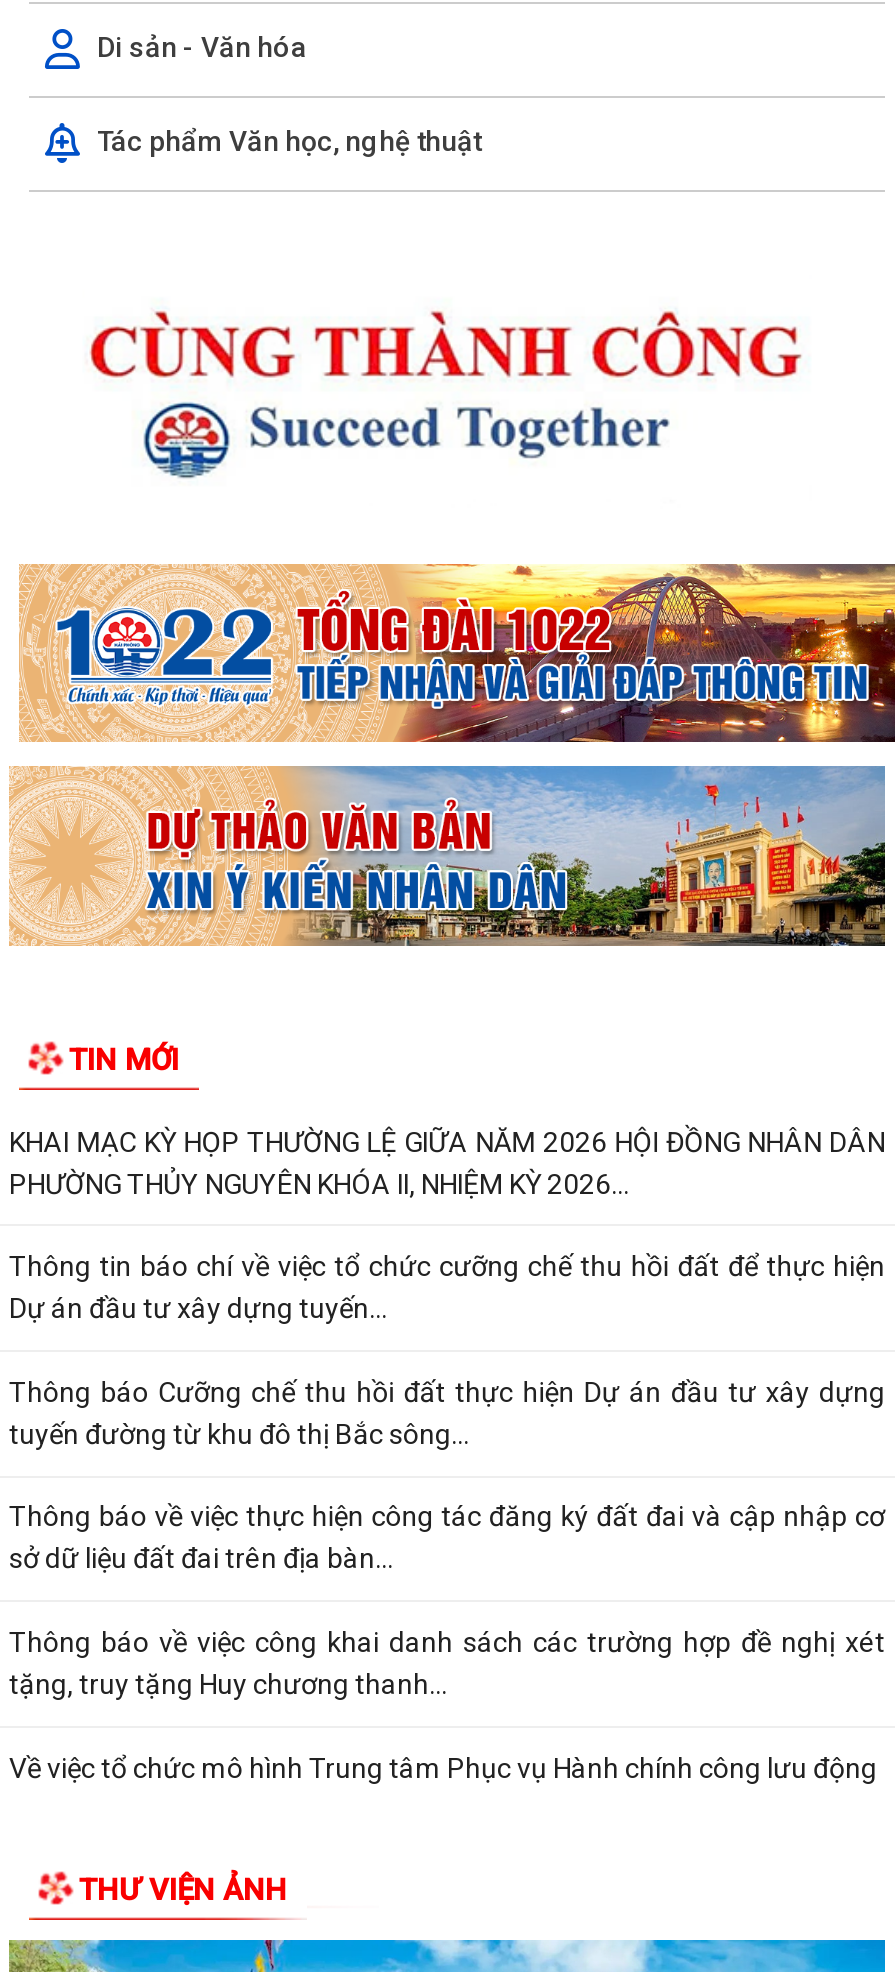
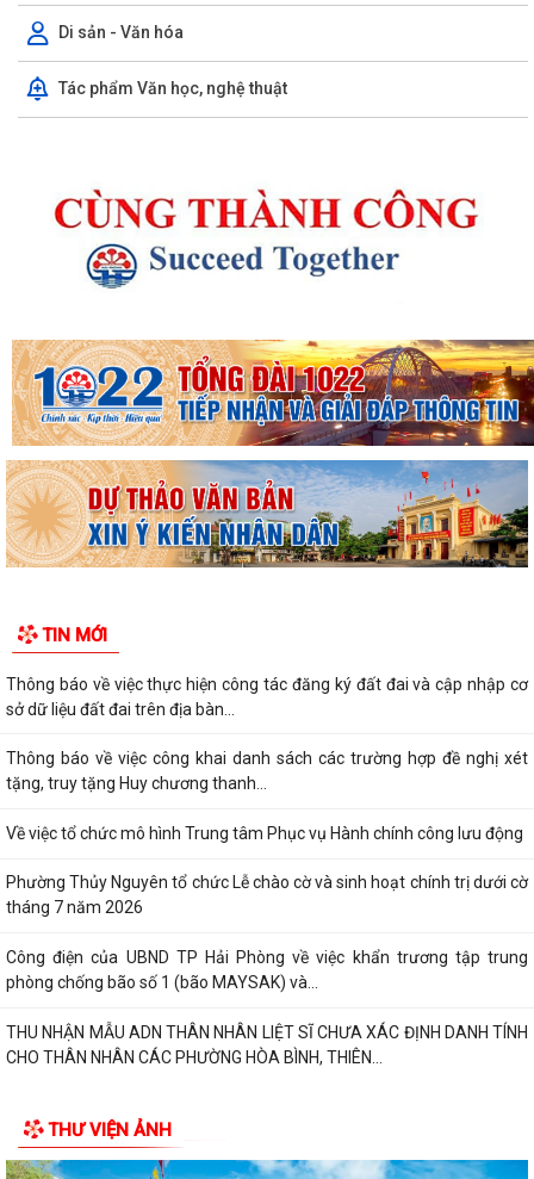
- KHAI MẠC KỲ HỌP THƯỜNG LỆ GIỮA NĂM 2026 HỘI ĐỒNG NHÂN DÂN
- PHƯỜNG THỦY NGUYÊN KHÓA II, NHIỆM KỲ 2026...
- Thông tin báo chí về việc tổ chức cưỡng chế thu hồi đất để thực hiện
- Dự án đầu tư xây dựng tuyến...
- Thông báo Cưỡng chế thu hồi đất thực hiện Dự án đầu tư xây dựng
- tuyến đường từ khu đô thị Bắc sông...

moved up: Thông báo về việc thực hiện công tác đăng ký đất đai và cập nhập cơ | sở dữ liệu đất đai trên địa bàn... | Thông báo về việc công khai danh sách các trường hợp đề nghị xét | tặng, truy tặng Huy chương thanh... | Về việc tổ chức mô hình Trung tâm Phục vụ Hành chính công lưu động

+ Phường Thủy Nguyên tổ chức Lễ chào cờ và sinh hoạt chính trị dưới cờ
+ tháng 7 năm 2026
+ Công điện của UBND TP Hải Phòng về việc khẩn trương tập trung
+ phòng chống bão số 1 (bão MAYSAK) và...
+ THU NHẬN MẪU ADN THÂN NHÂN LIỆT SĨ CHƯA XÁC ĐỊNH DANH TÍNH
+ CHO THÂN NHÂN CÁC PHƯỜNG HÒA BÌNH, THIÊN...
